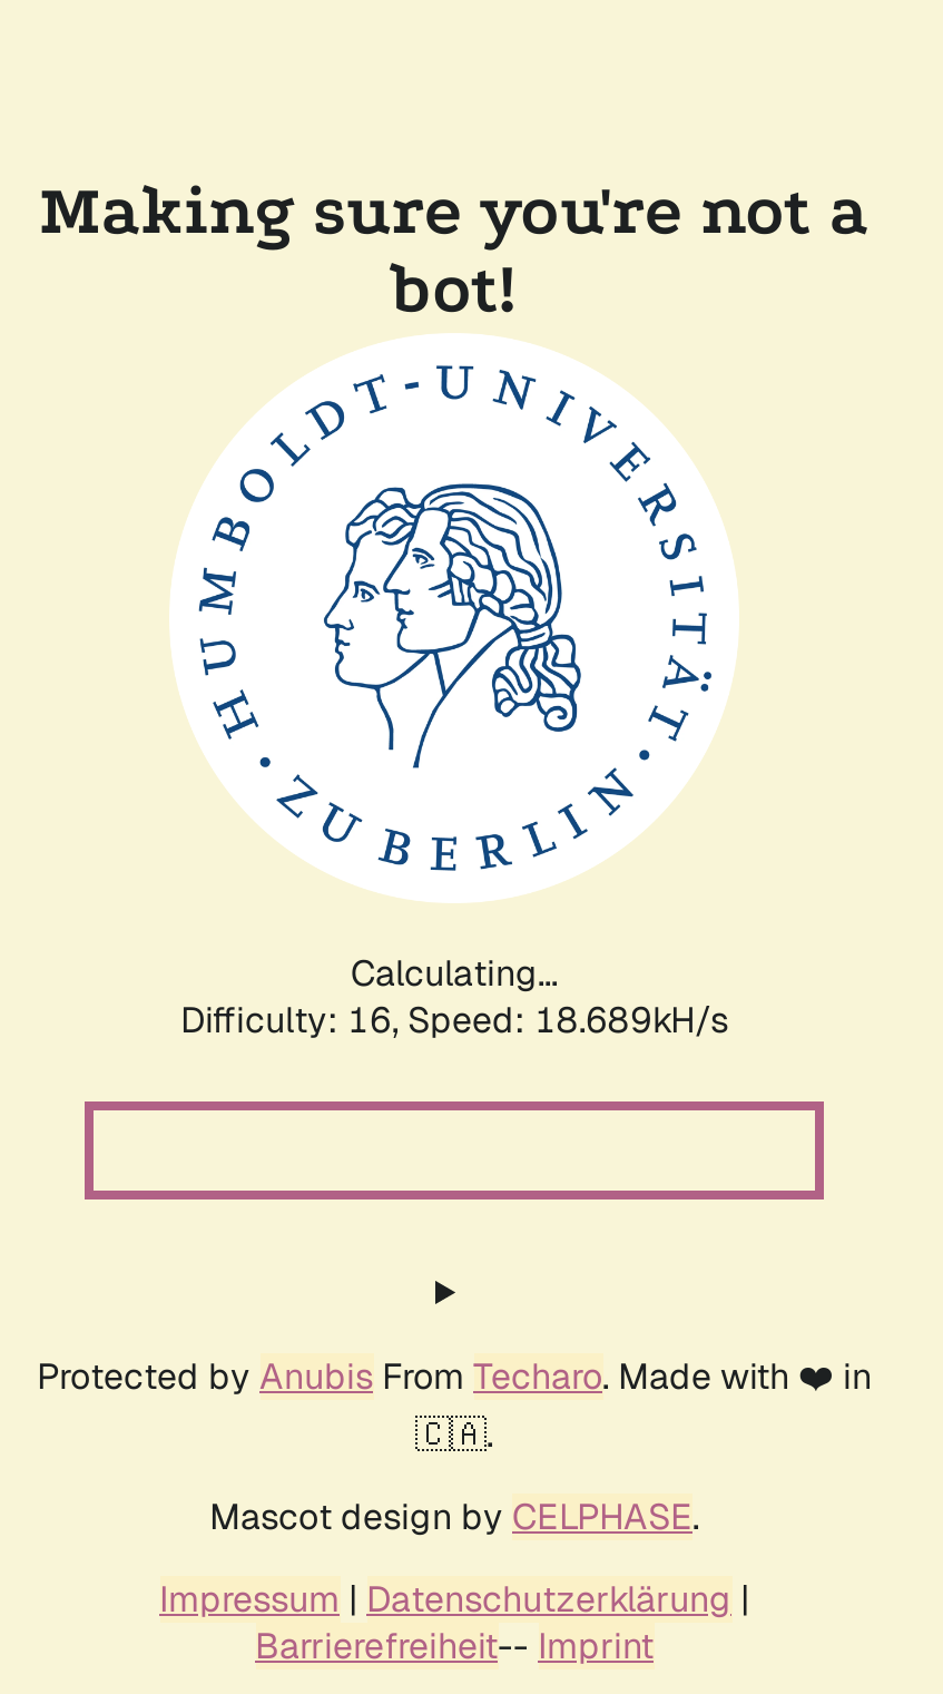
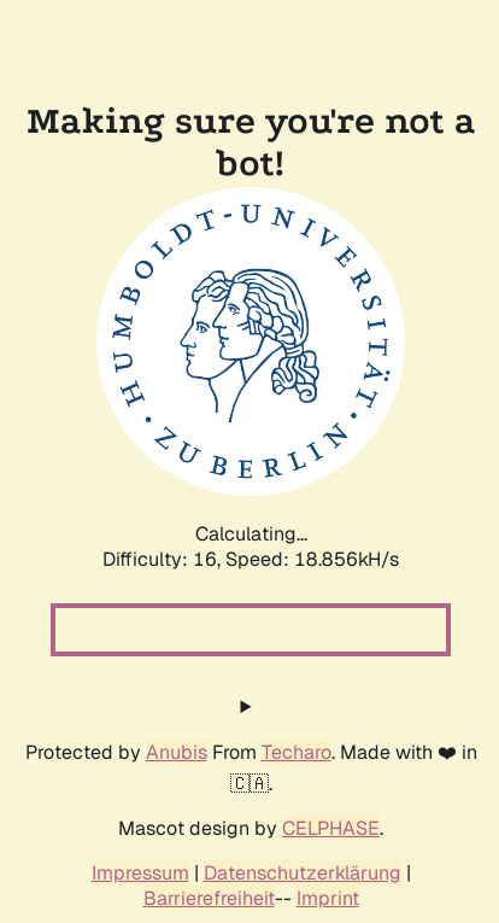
- Difficulty: 16, Speed: 18.689kH/s
+ Difficulty: 16, Speed: 18.856kH/s
